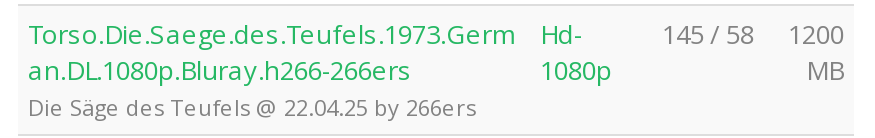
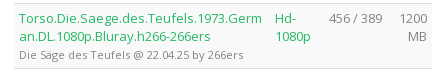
- 145 / 58
+ 456 / 389
